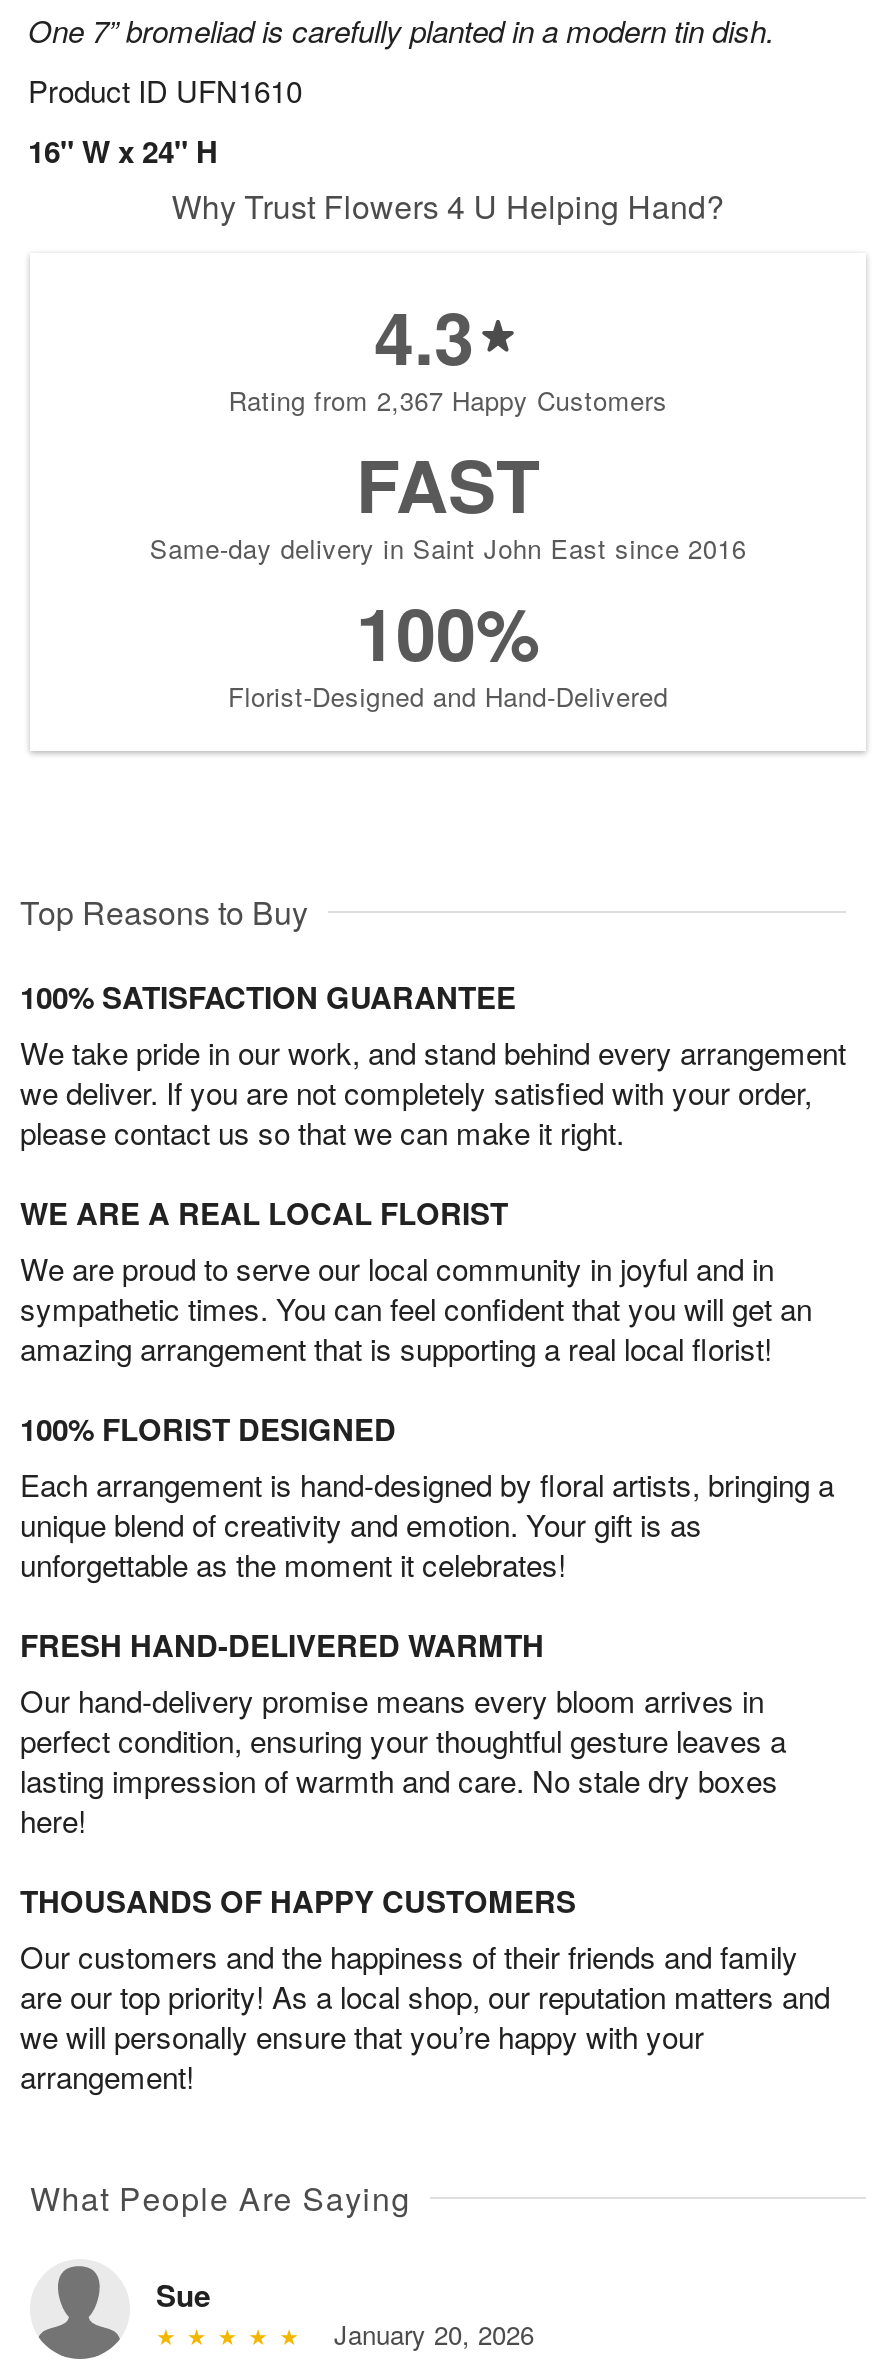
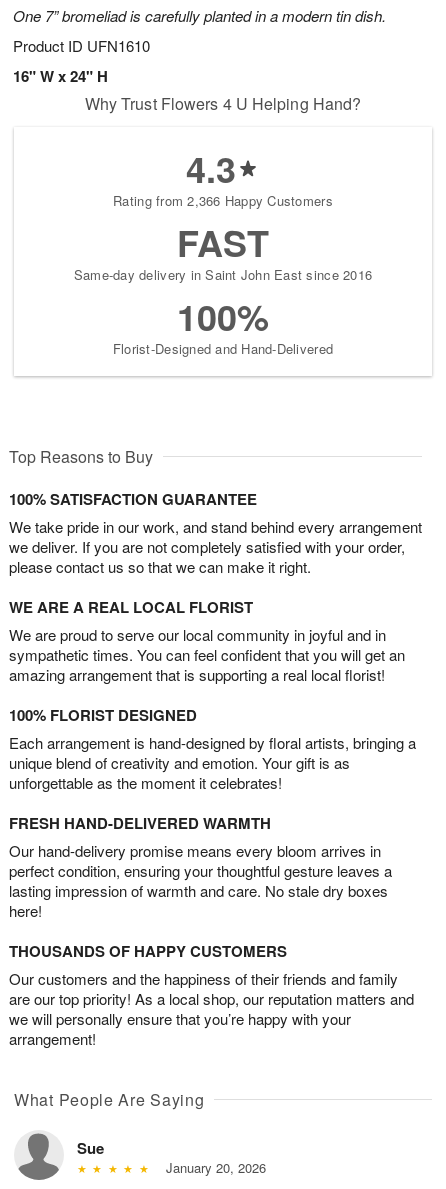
- Rating from 2,367 Happy Customers
+ Rating from 2,366 Happy Customers
